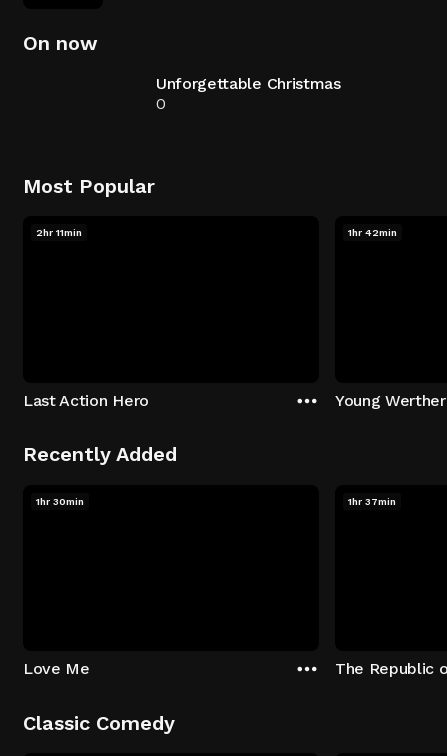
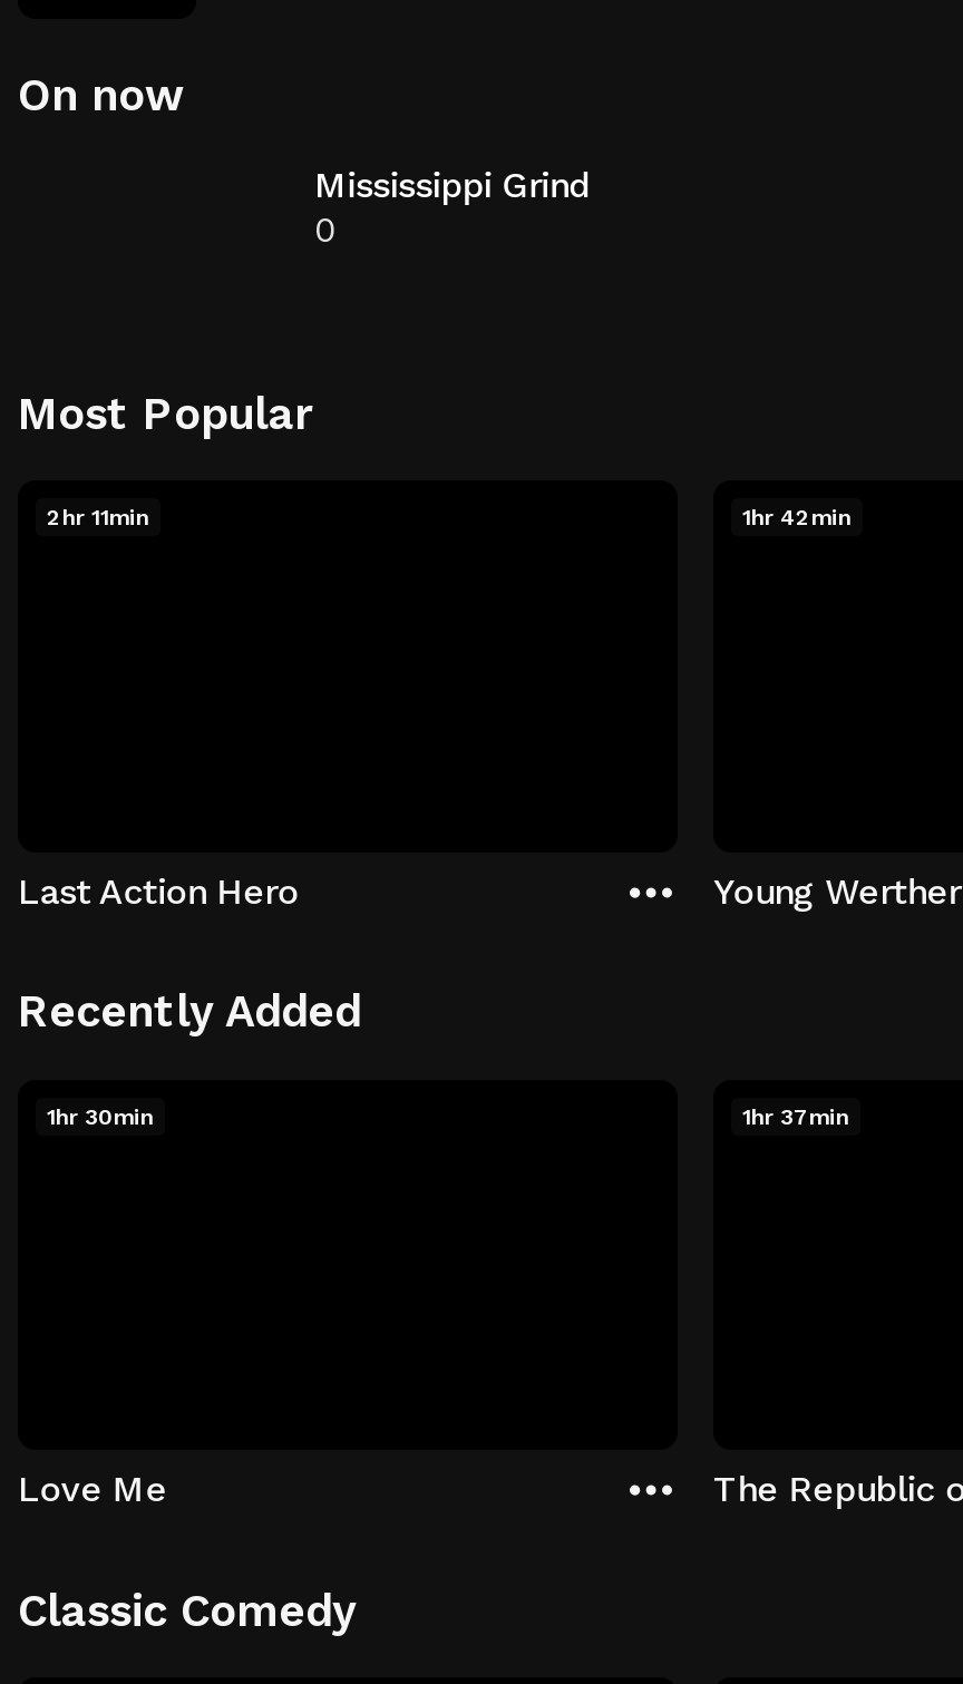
- Unforgettable Christmas
+ Mississippi Grind
